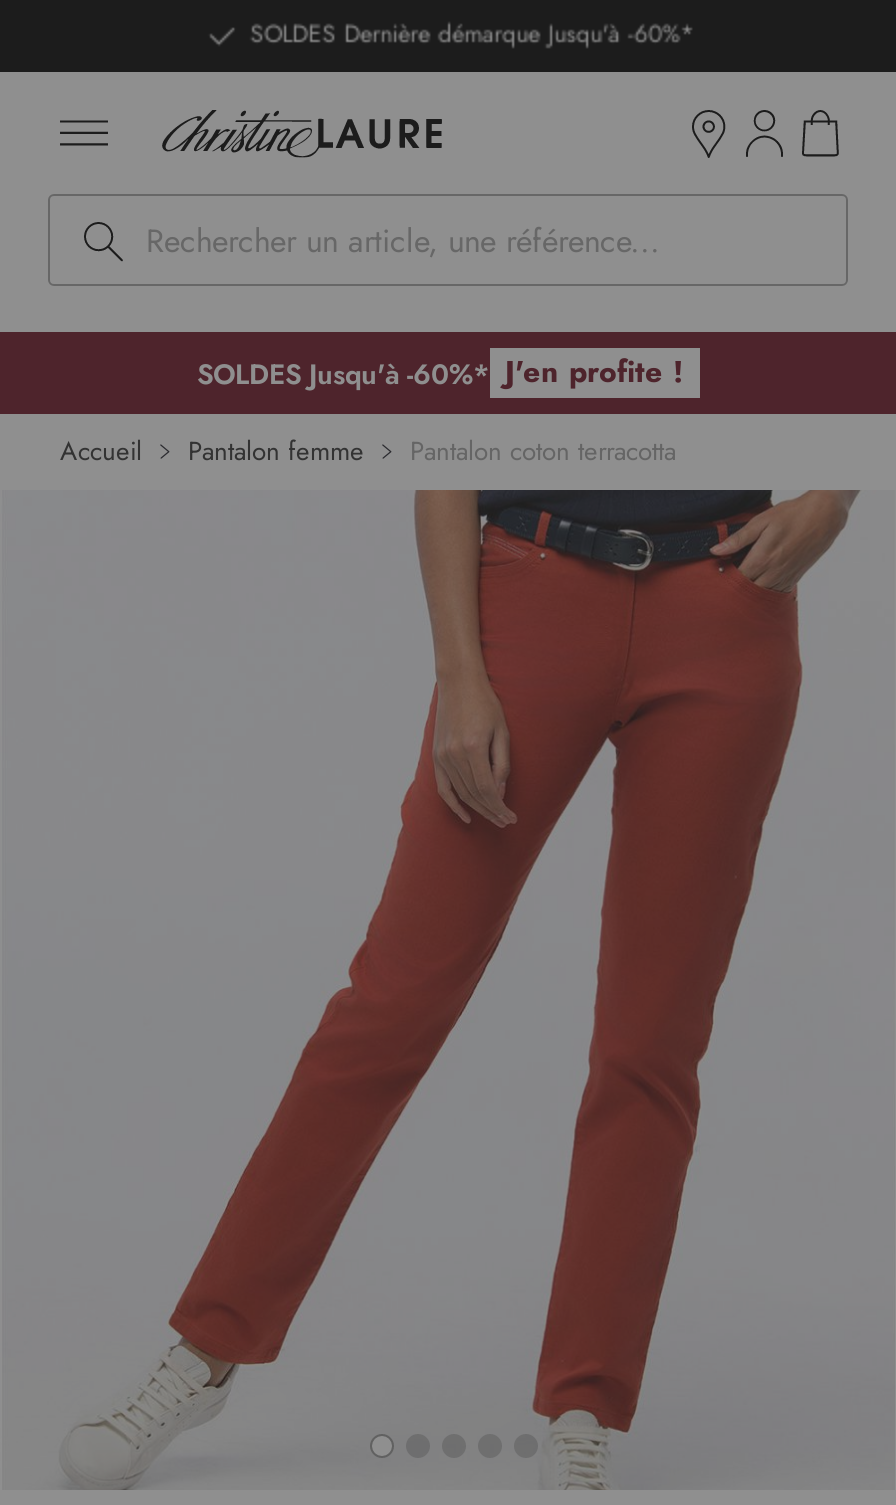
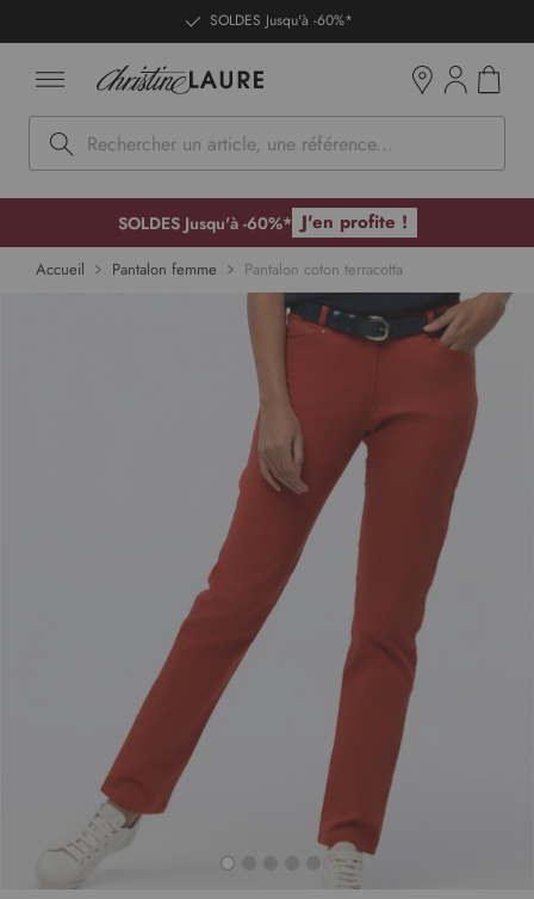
- SOLDES Dernière démarque Jusqu'à -60%*
+ SOLDES Jusqu'à -60%*
